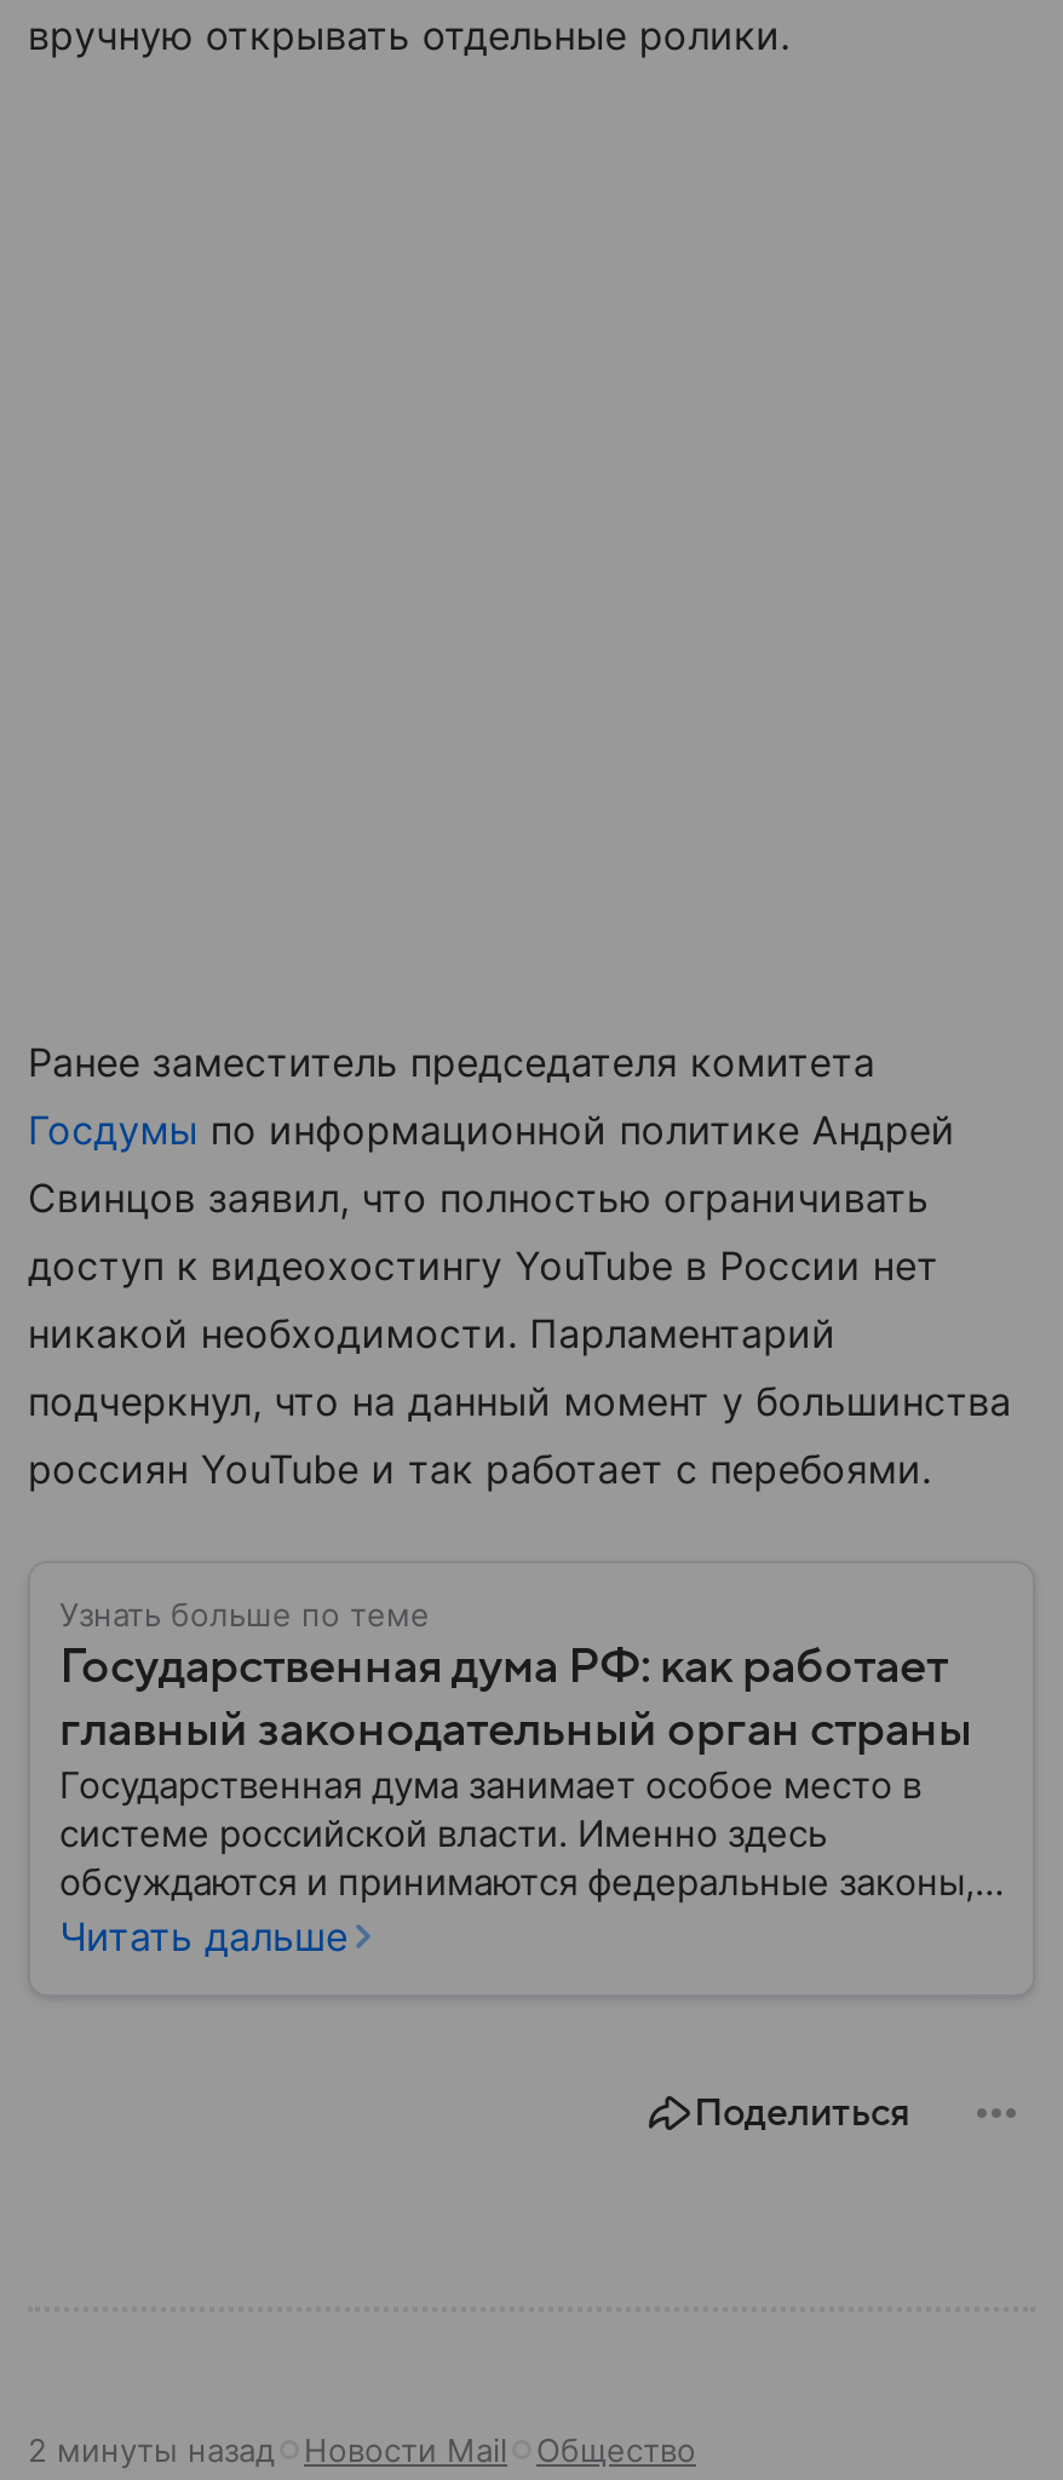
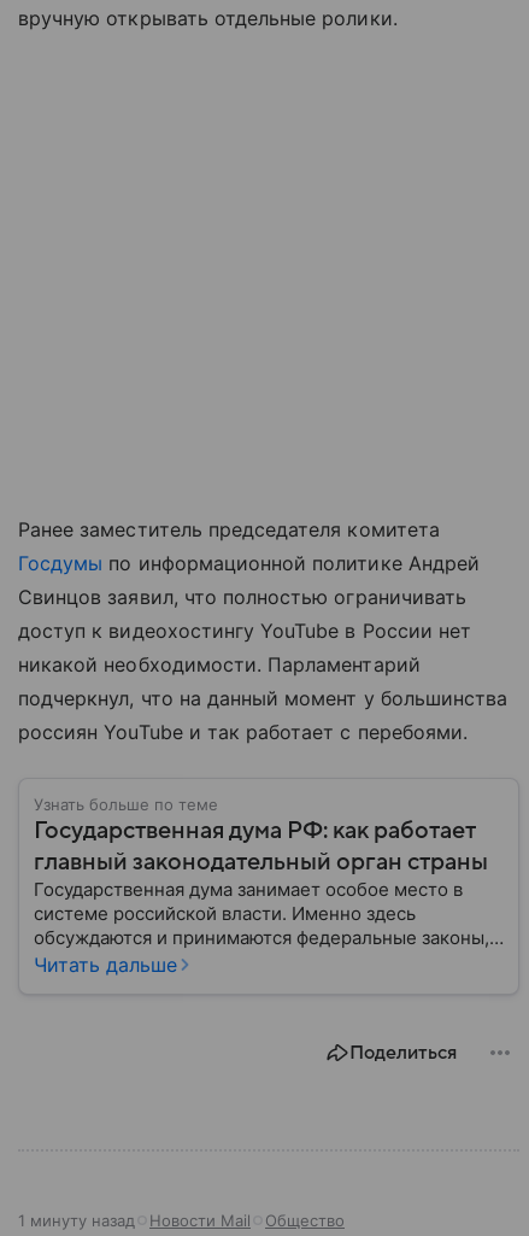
- 2 минуты назад Новости Mail Общество
+ 1 минуту назад Новости Mail Общество
